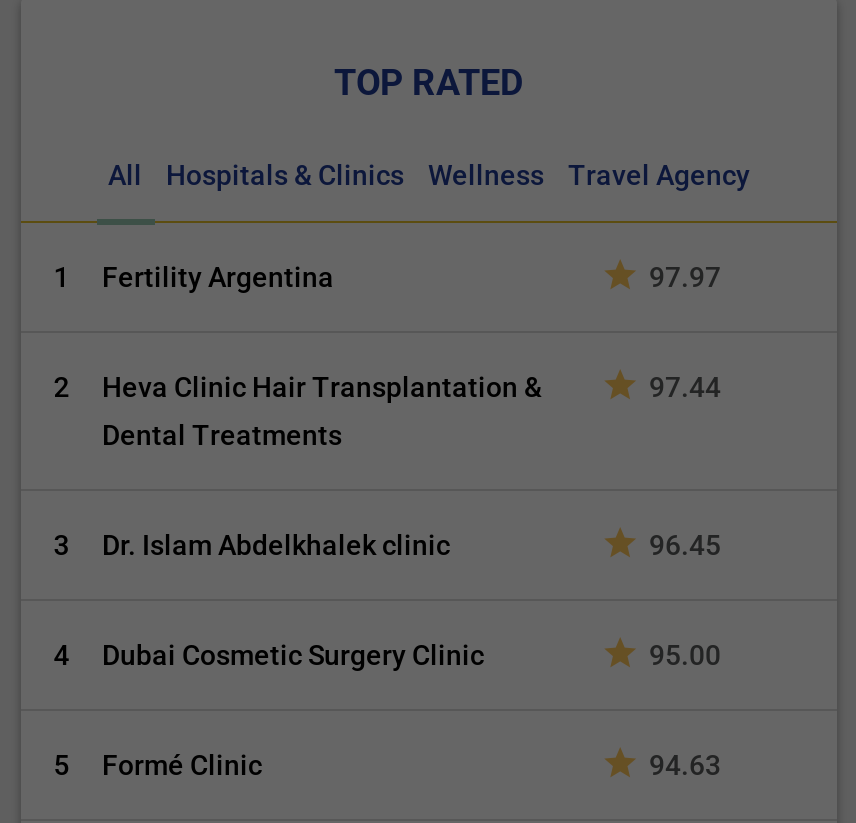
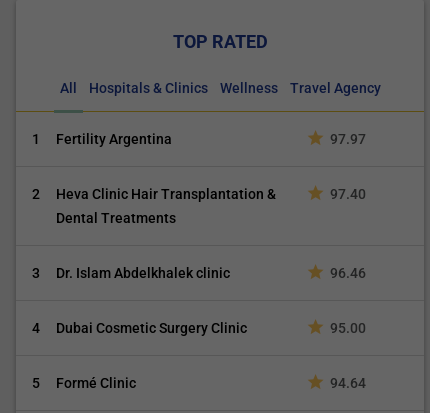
- 97.44
+ 97.40

- 96.45
+ 96.46

- 94.63
+ 94.64
